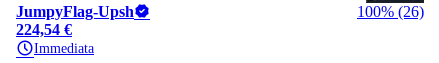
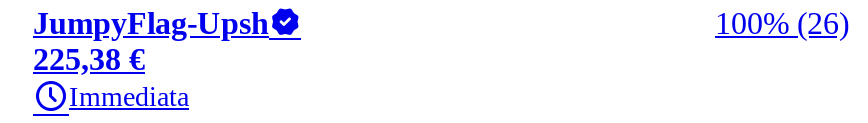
- 224,54 €
+ 225,38 €
